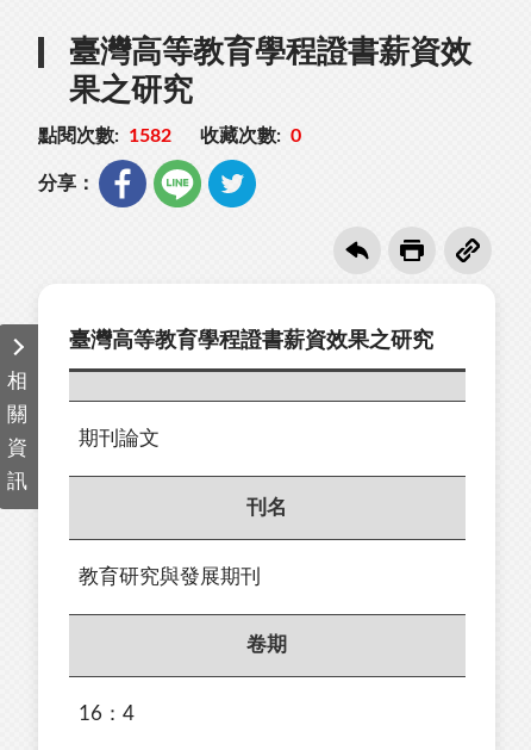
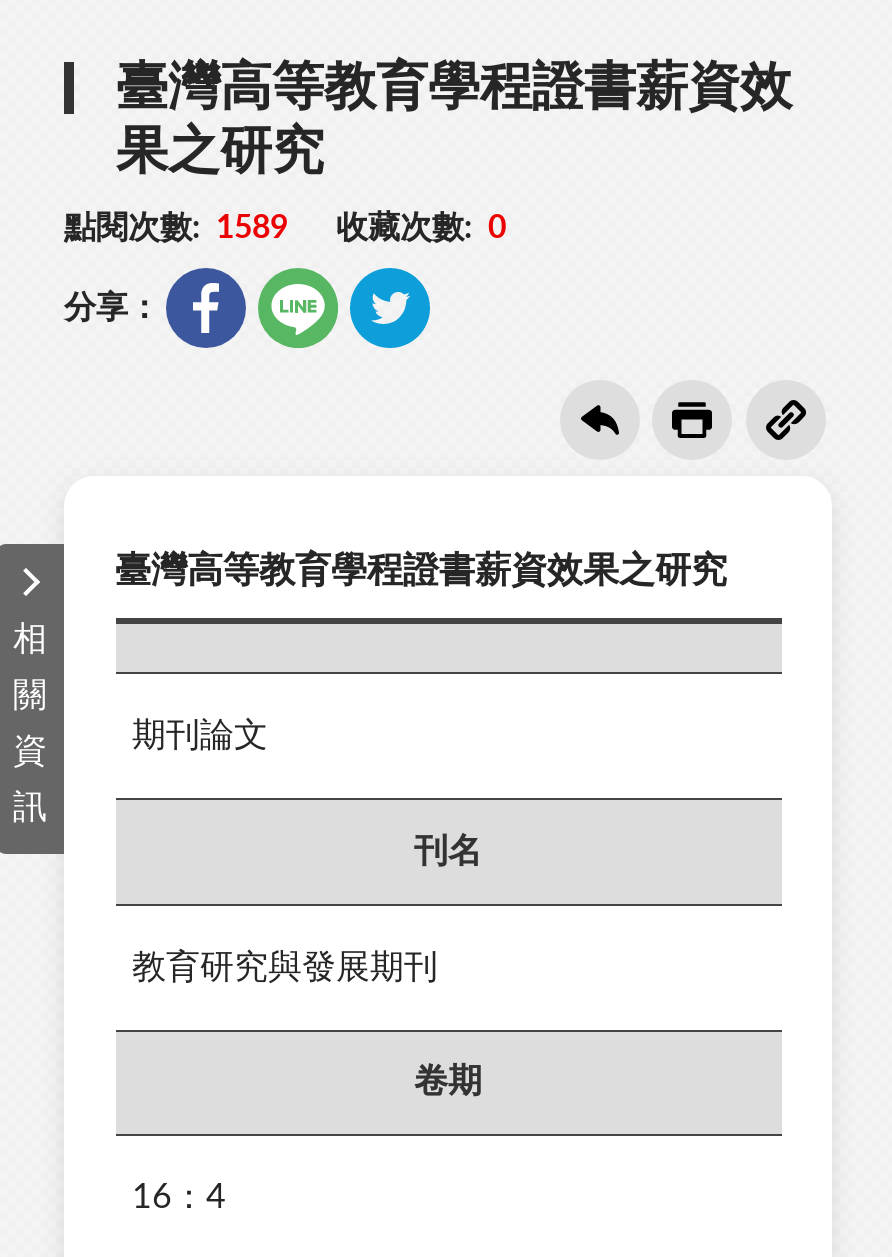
- 點閱次數: 1582 收藏次數: 0
+ 點閱次數: 1589 收藏次數: 0
